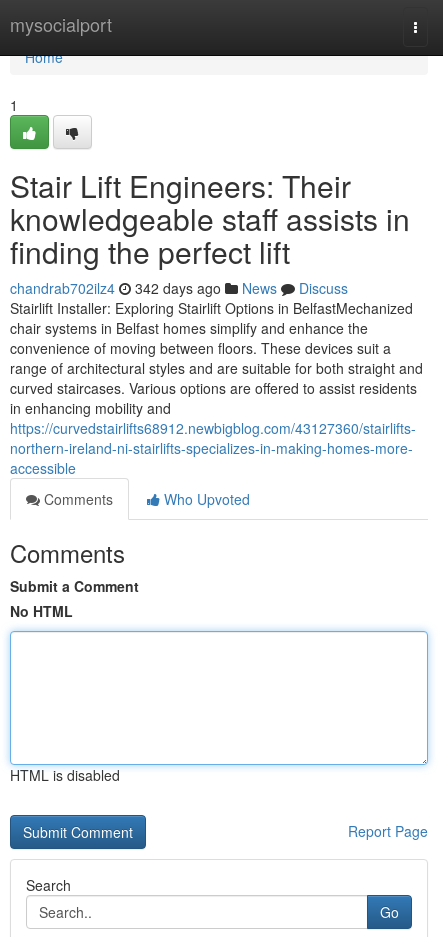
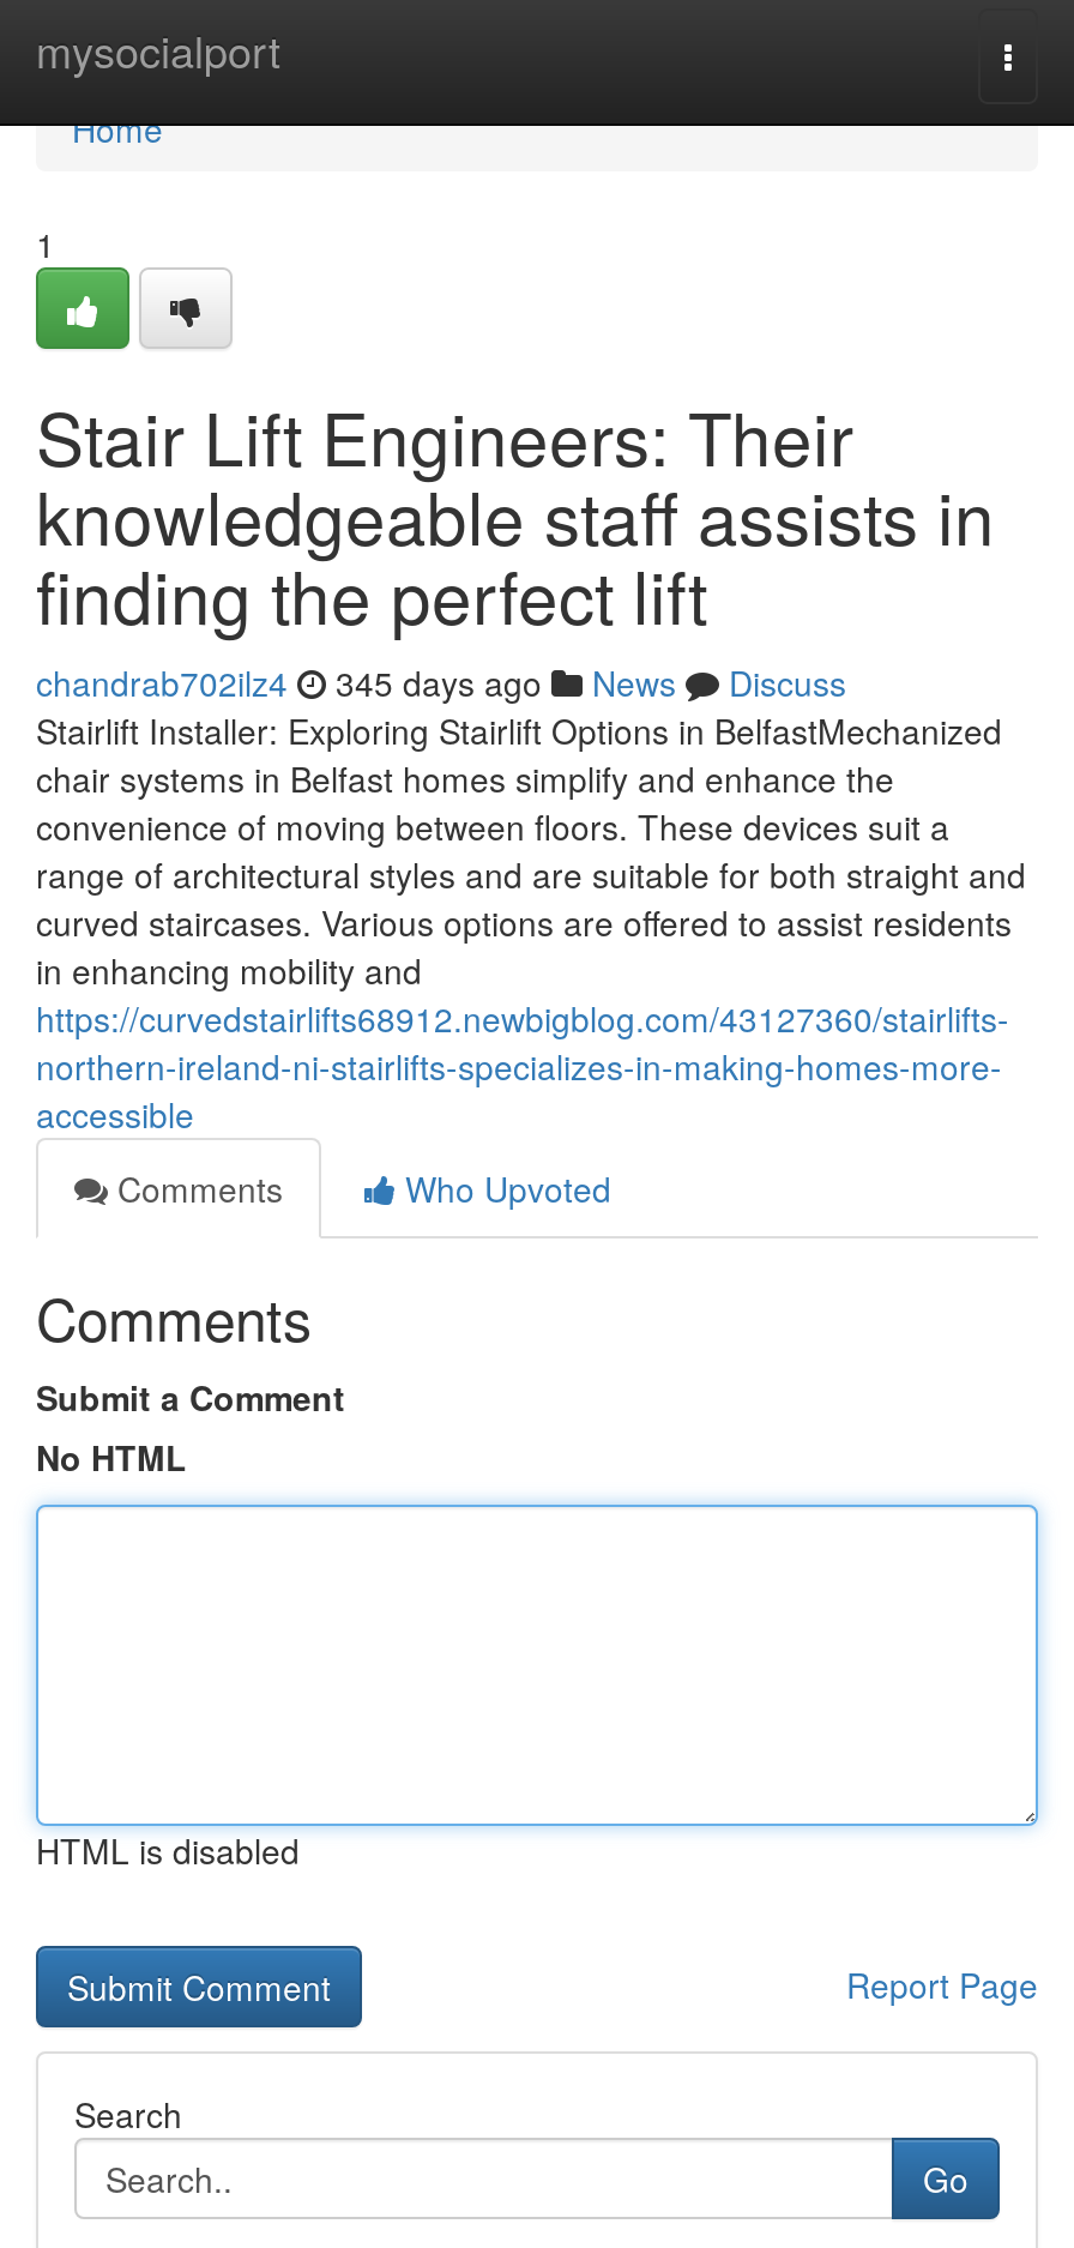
- chandrab702ilz4 342 days ago News Discuss
+ chandrab702ilz4 345 days ago News Discuss
